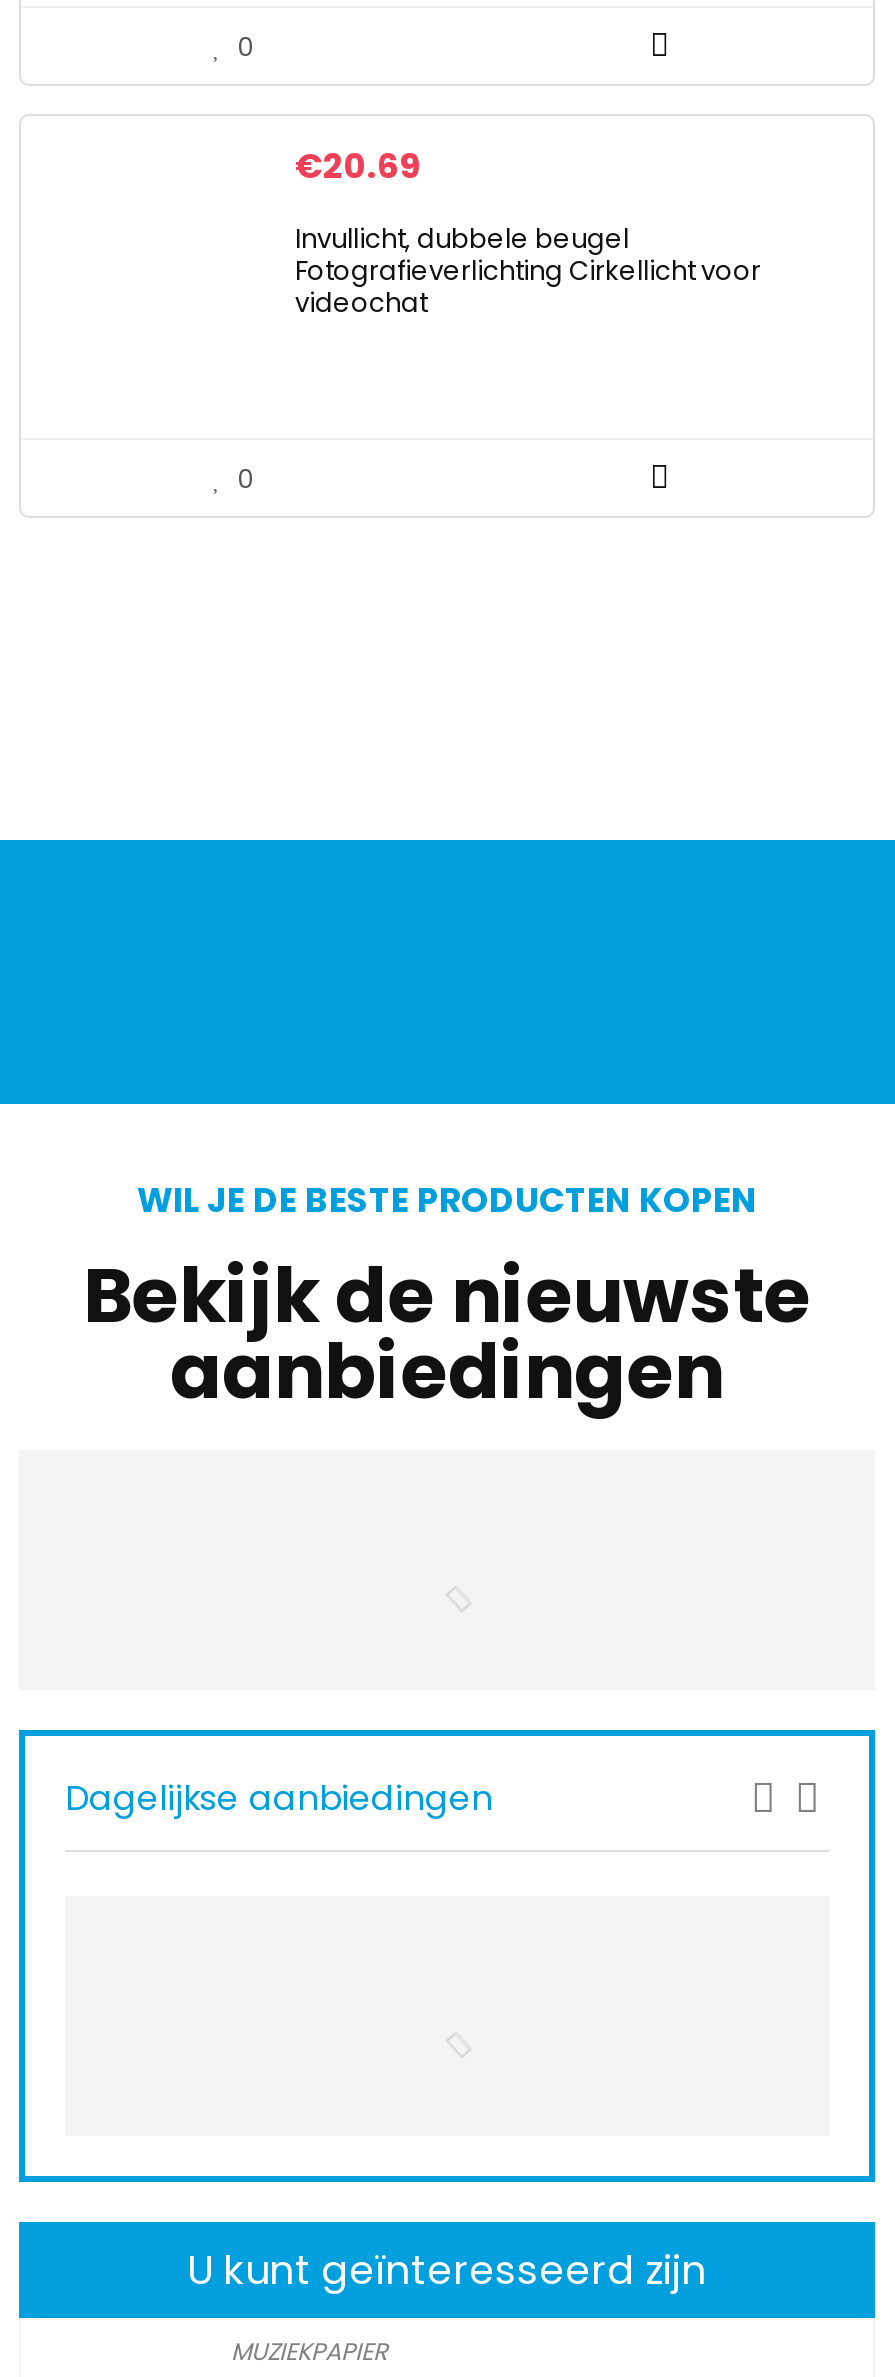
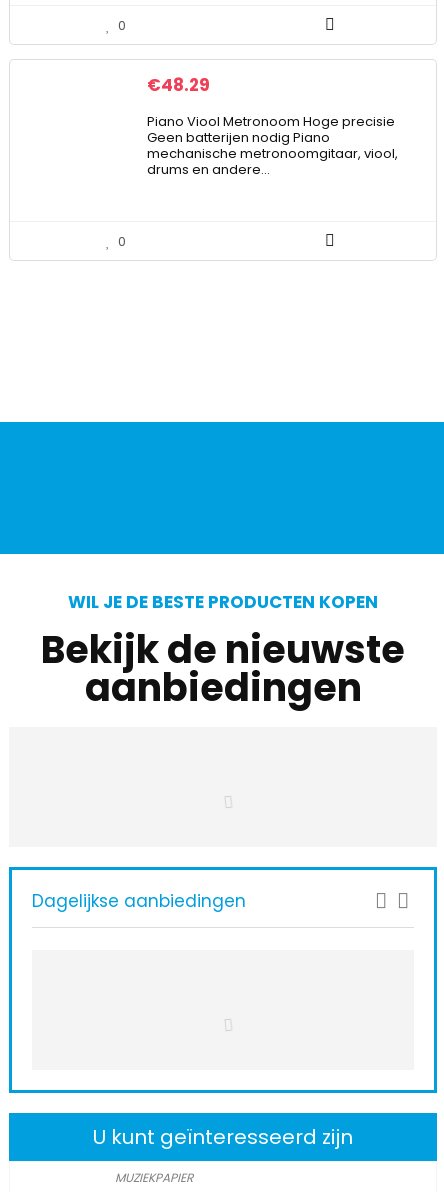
- €20.69
+ €48.29

- Invullicht, dubbele beugel
- Fotografieverlichting Cirkellicht voor
- videochat
+ Piano Viool Metronoom Hoge precisie
+ Geen batterijen nodig Piano
+ mechanische metronoomgitaar, viool,
+ drums en andere…
